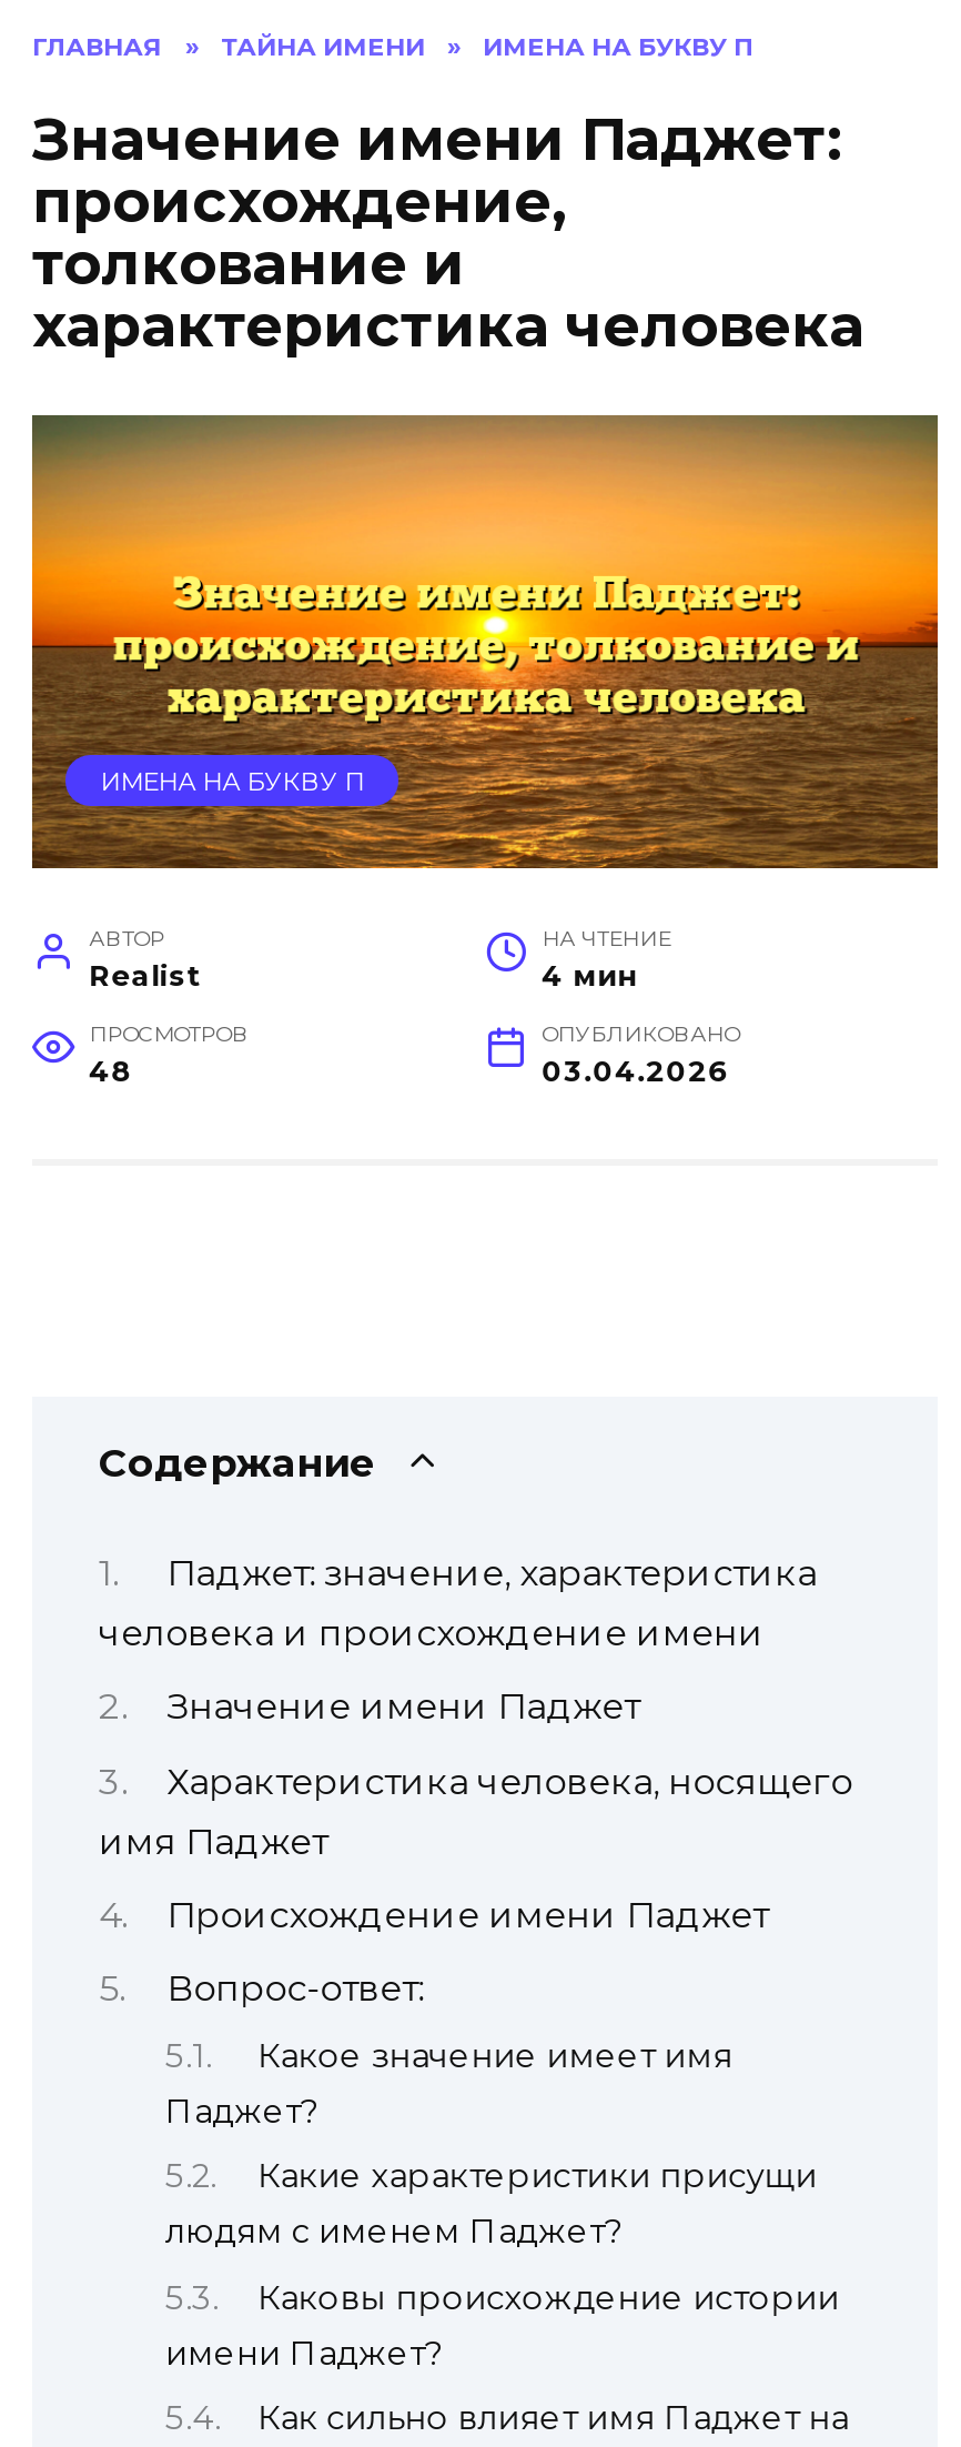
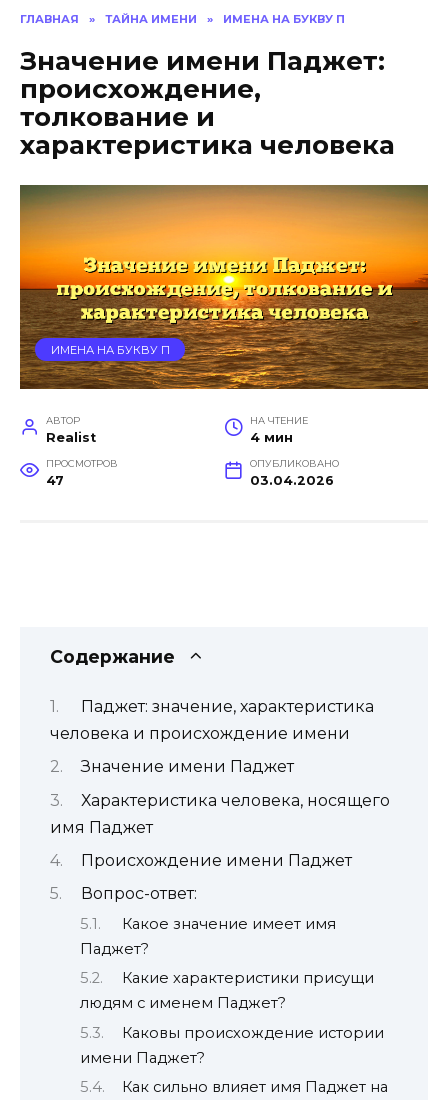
- 48
+ 47
